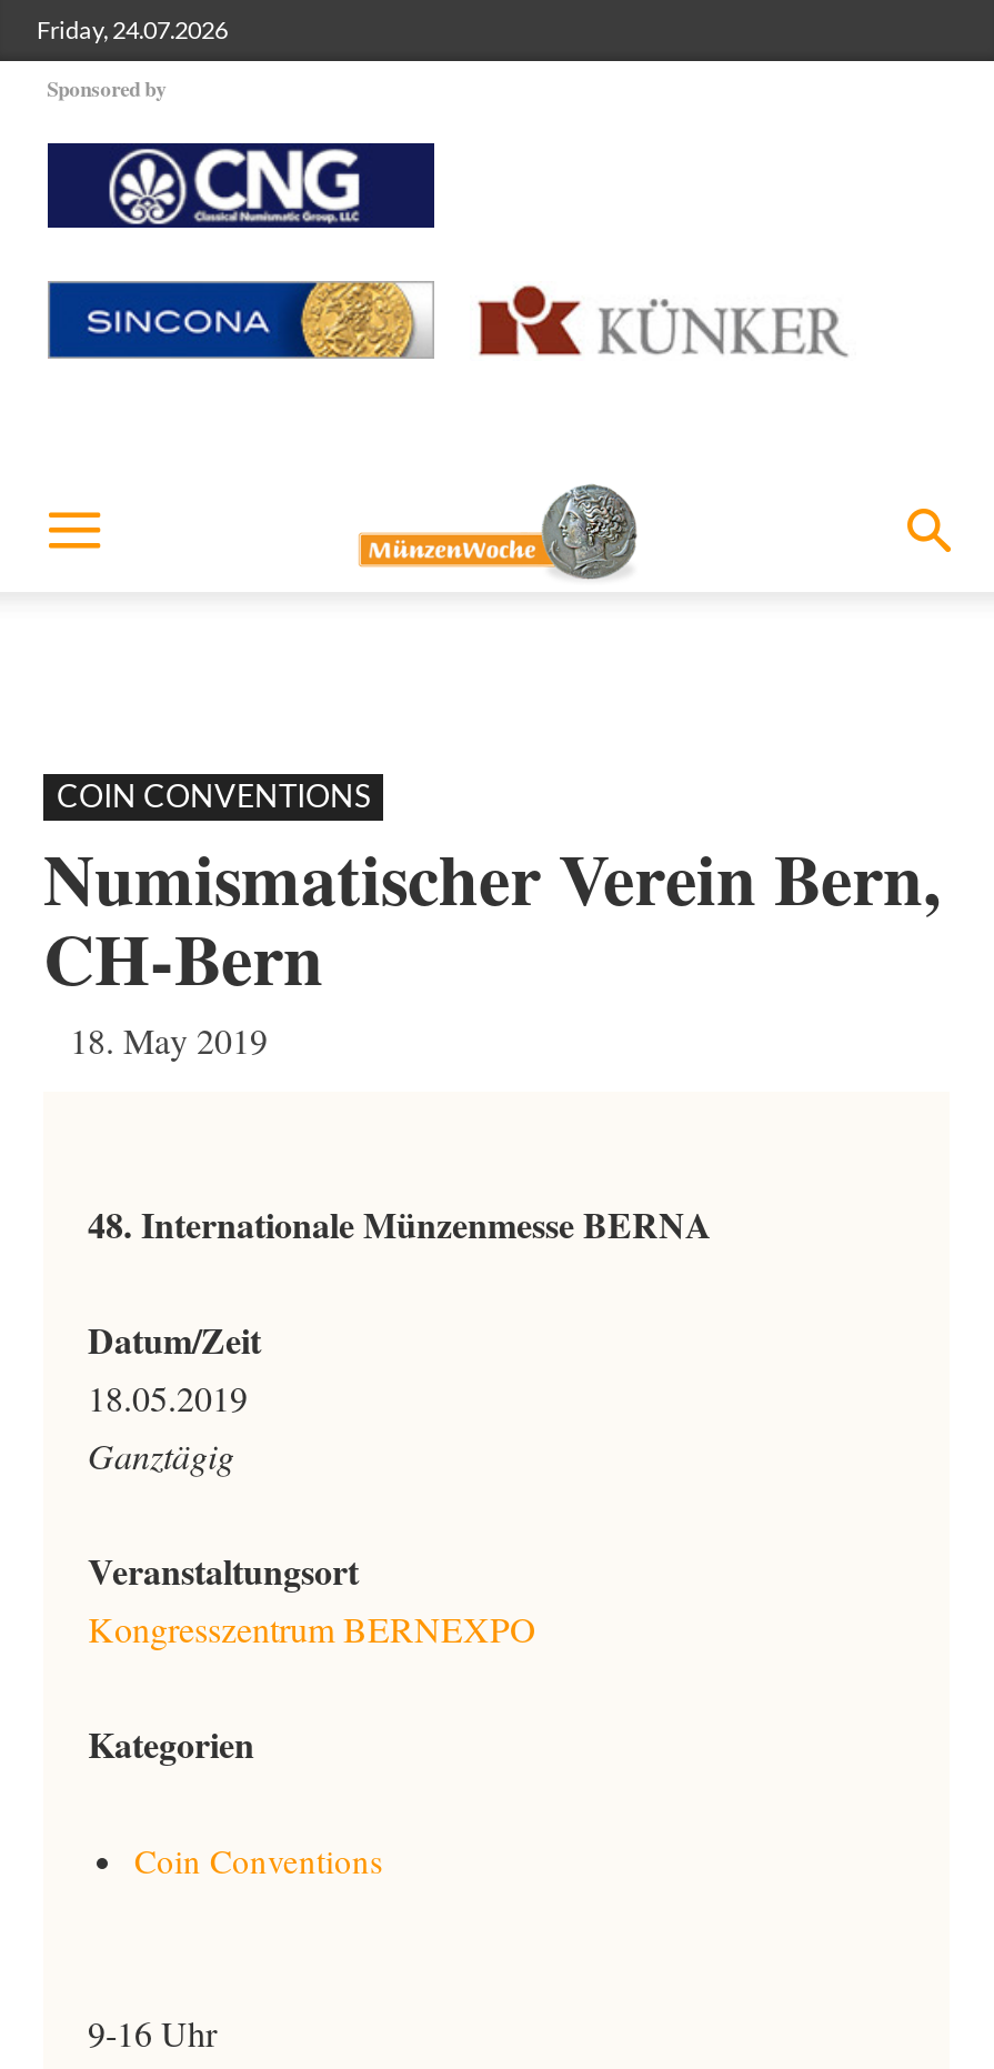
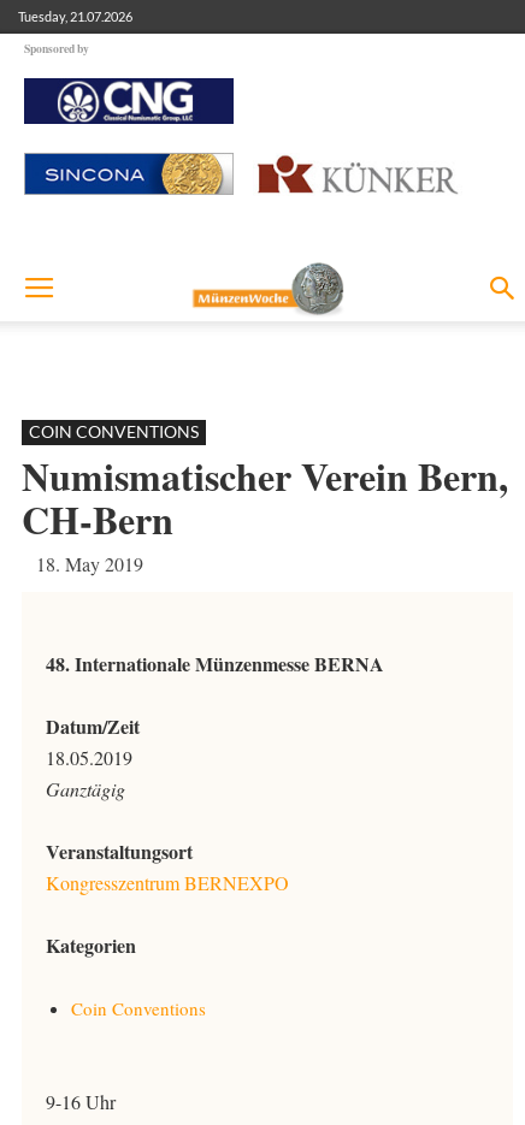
- Friday, 24.07.2026
+ Tuesday, 21.07.2026
